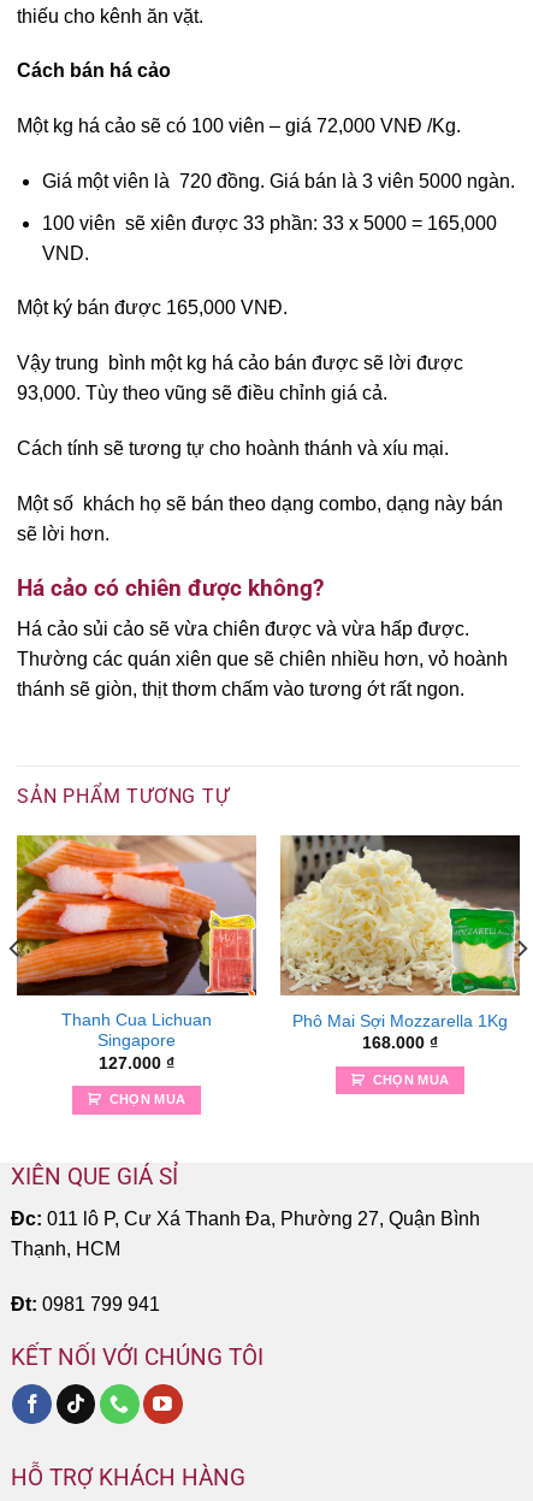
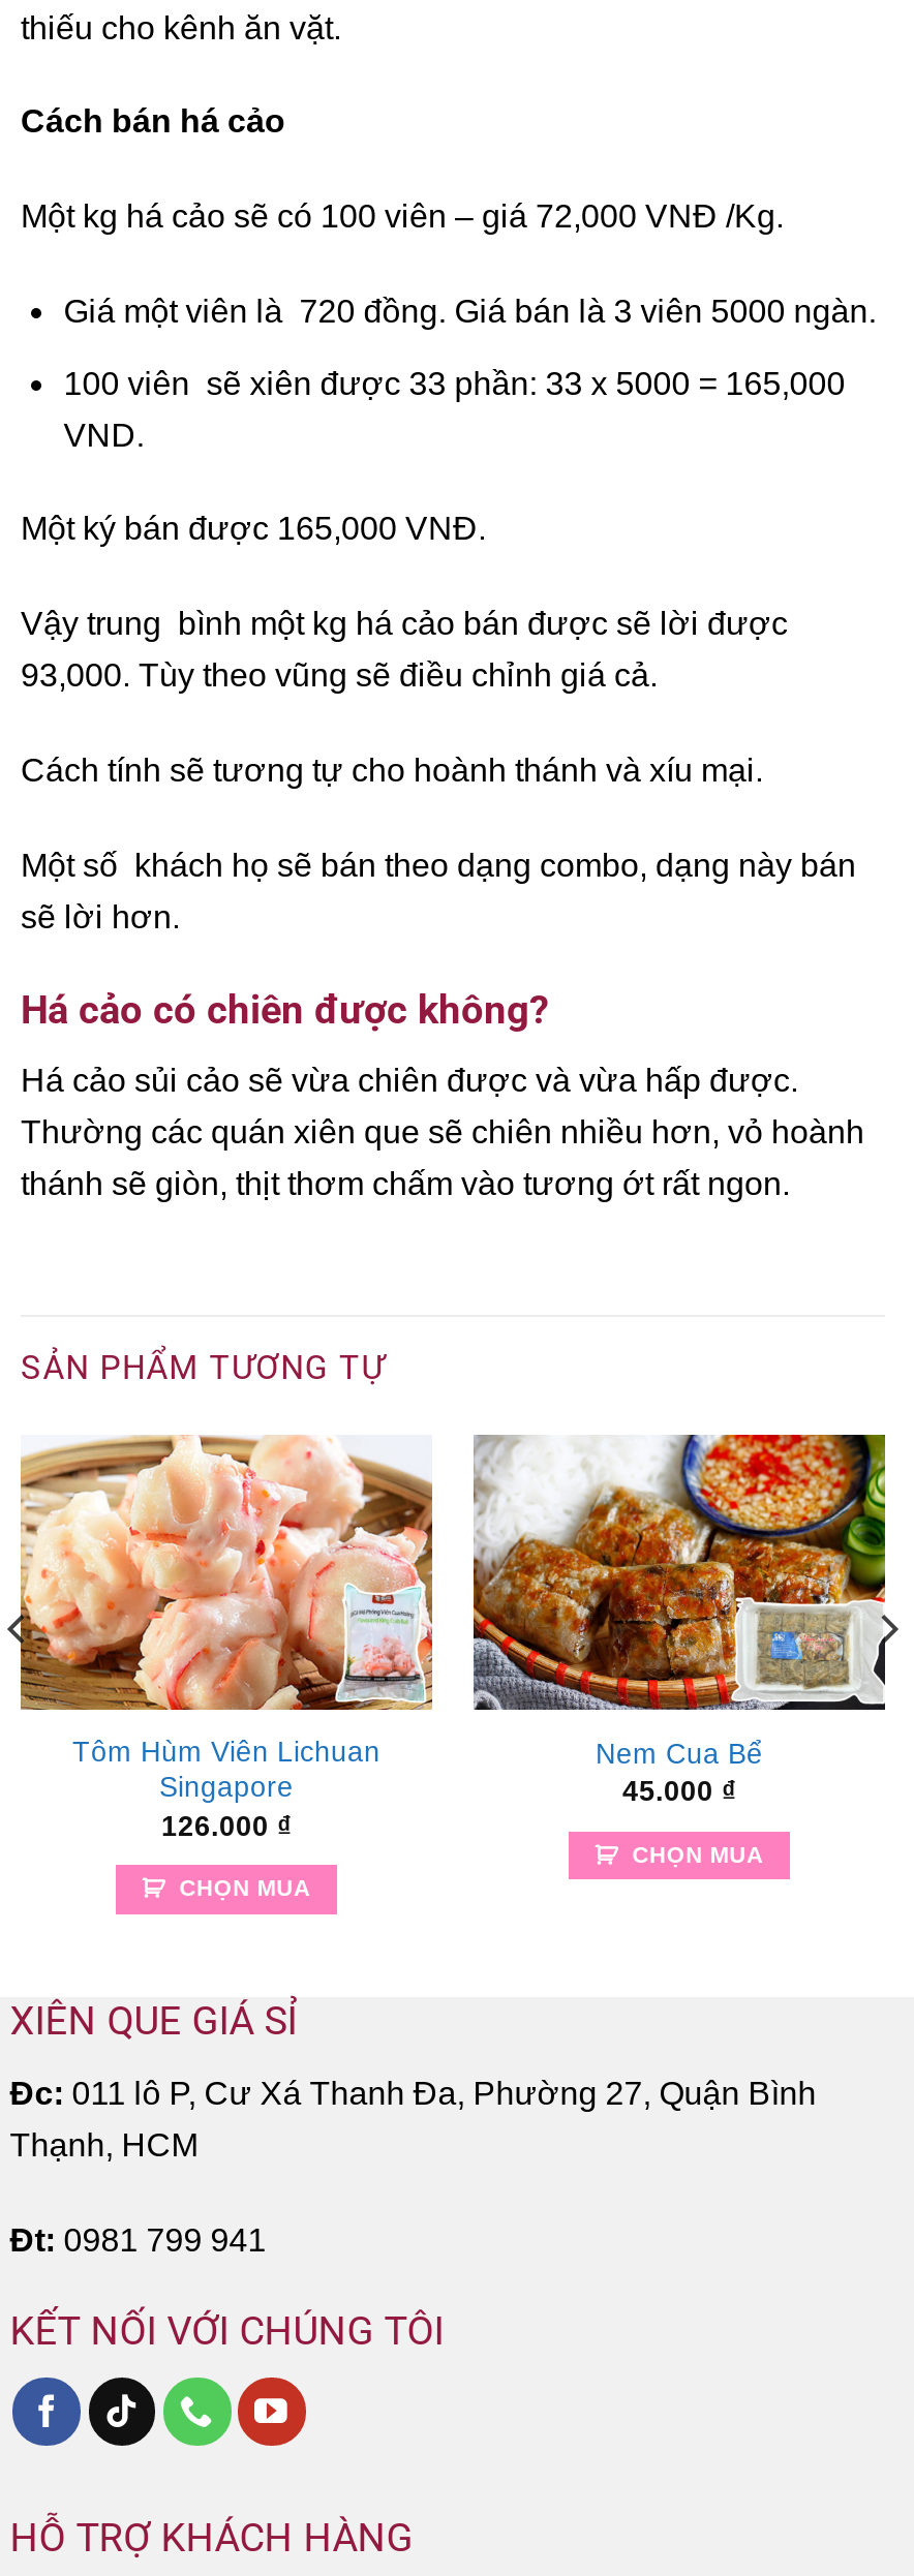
- [image]
- Thanh Cua Lichuan
+ [image]
+ Tôm Hùm Viên Lichuan

- [image]
- Phô Mai Sợi Mozzarella 1Kg
- 168.000 ₫
+ [image]
+ Nem Cua Bể
+ 45.000 ₫

- 127.000 ₫
+ 126.000 ₫
